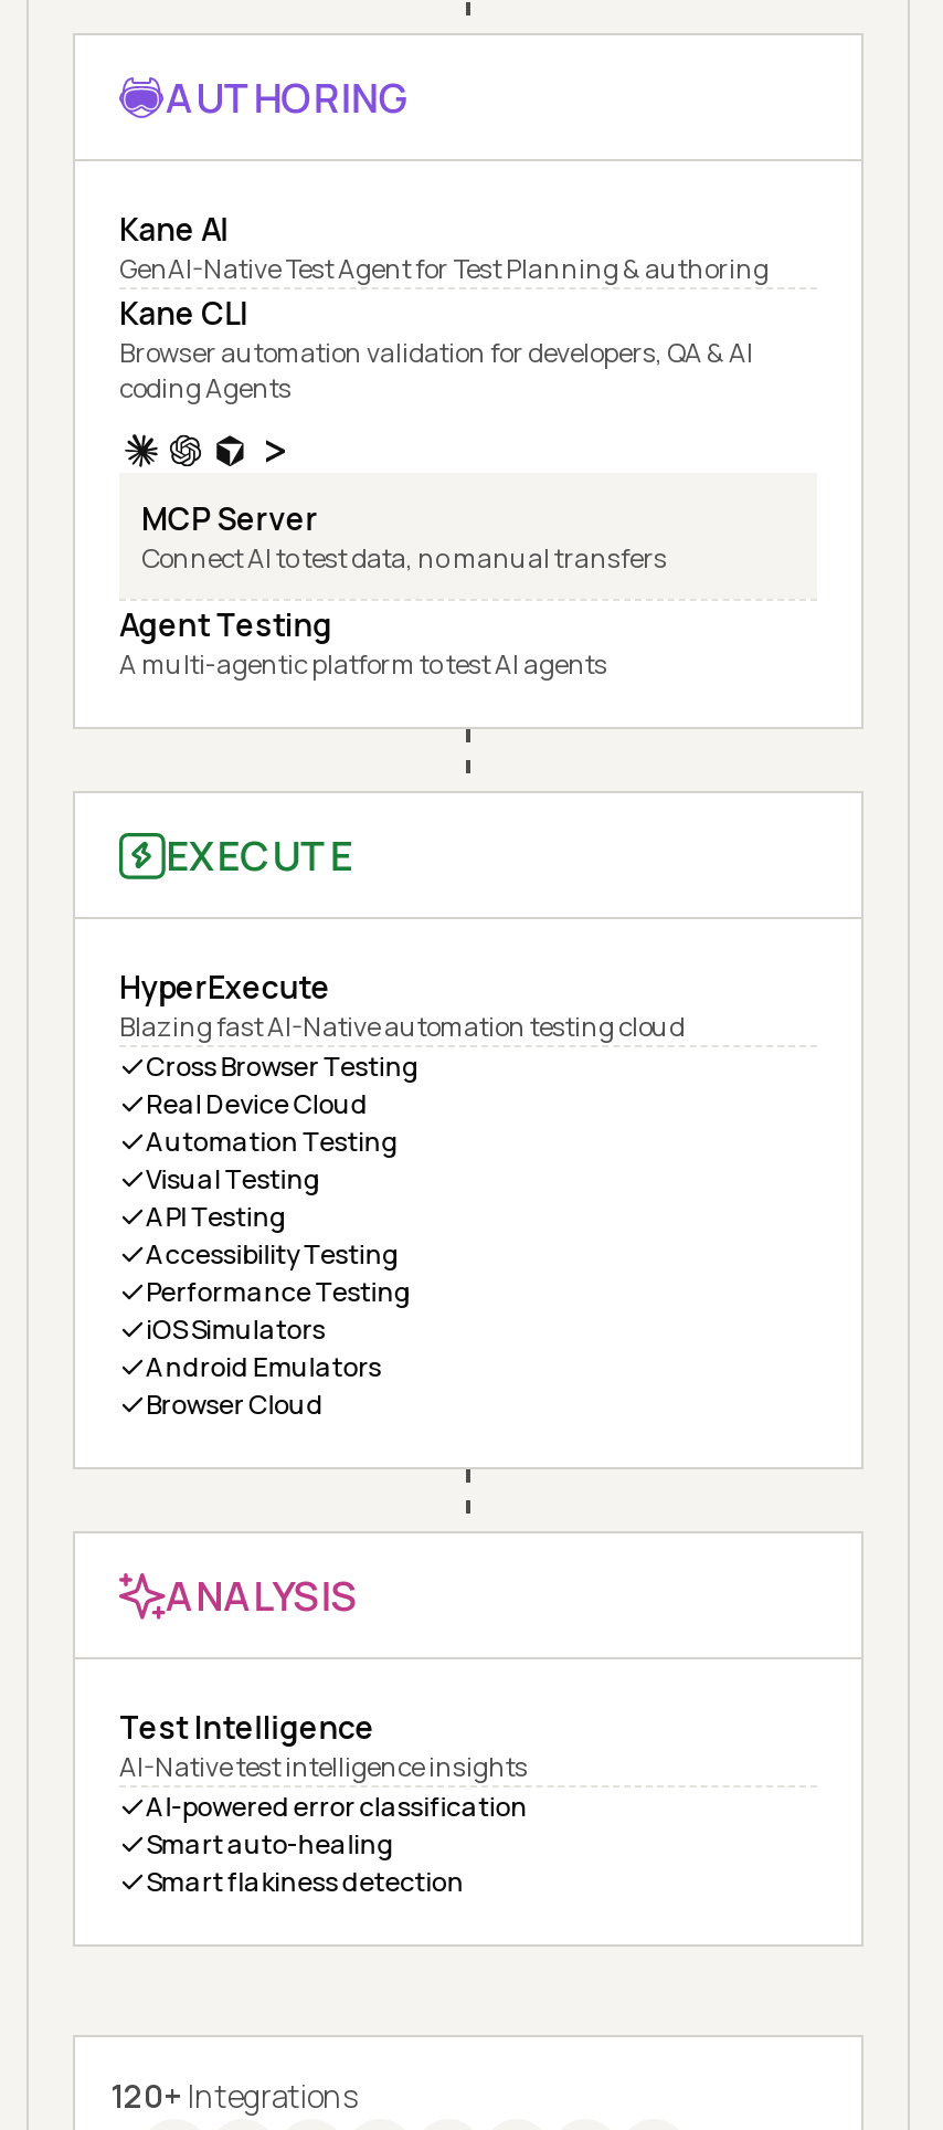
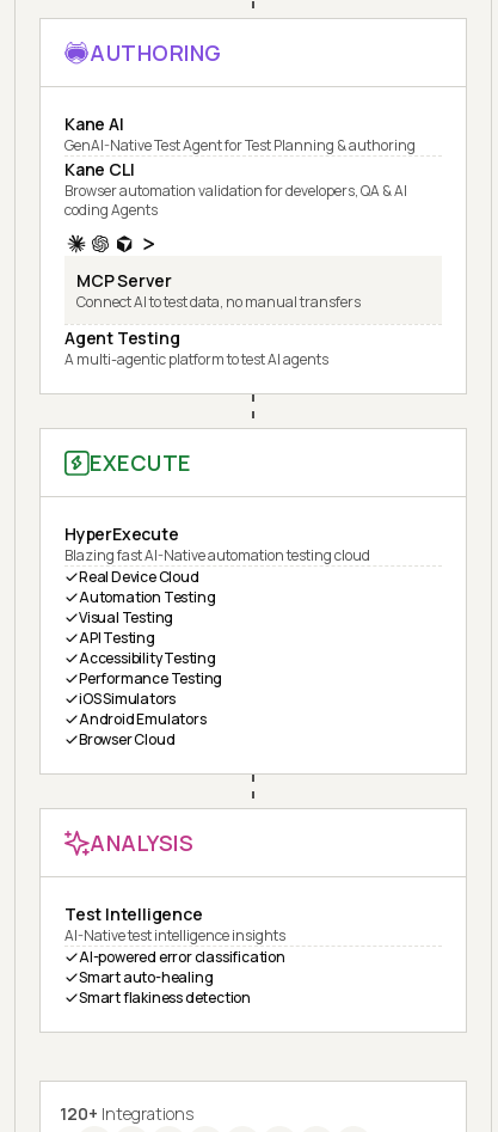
- Cross Browser Testing
